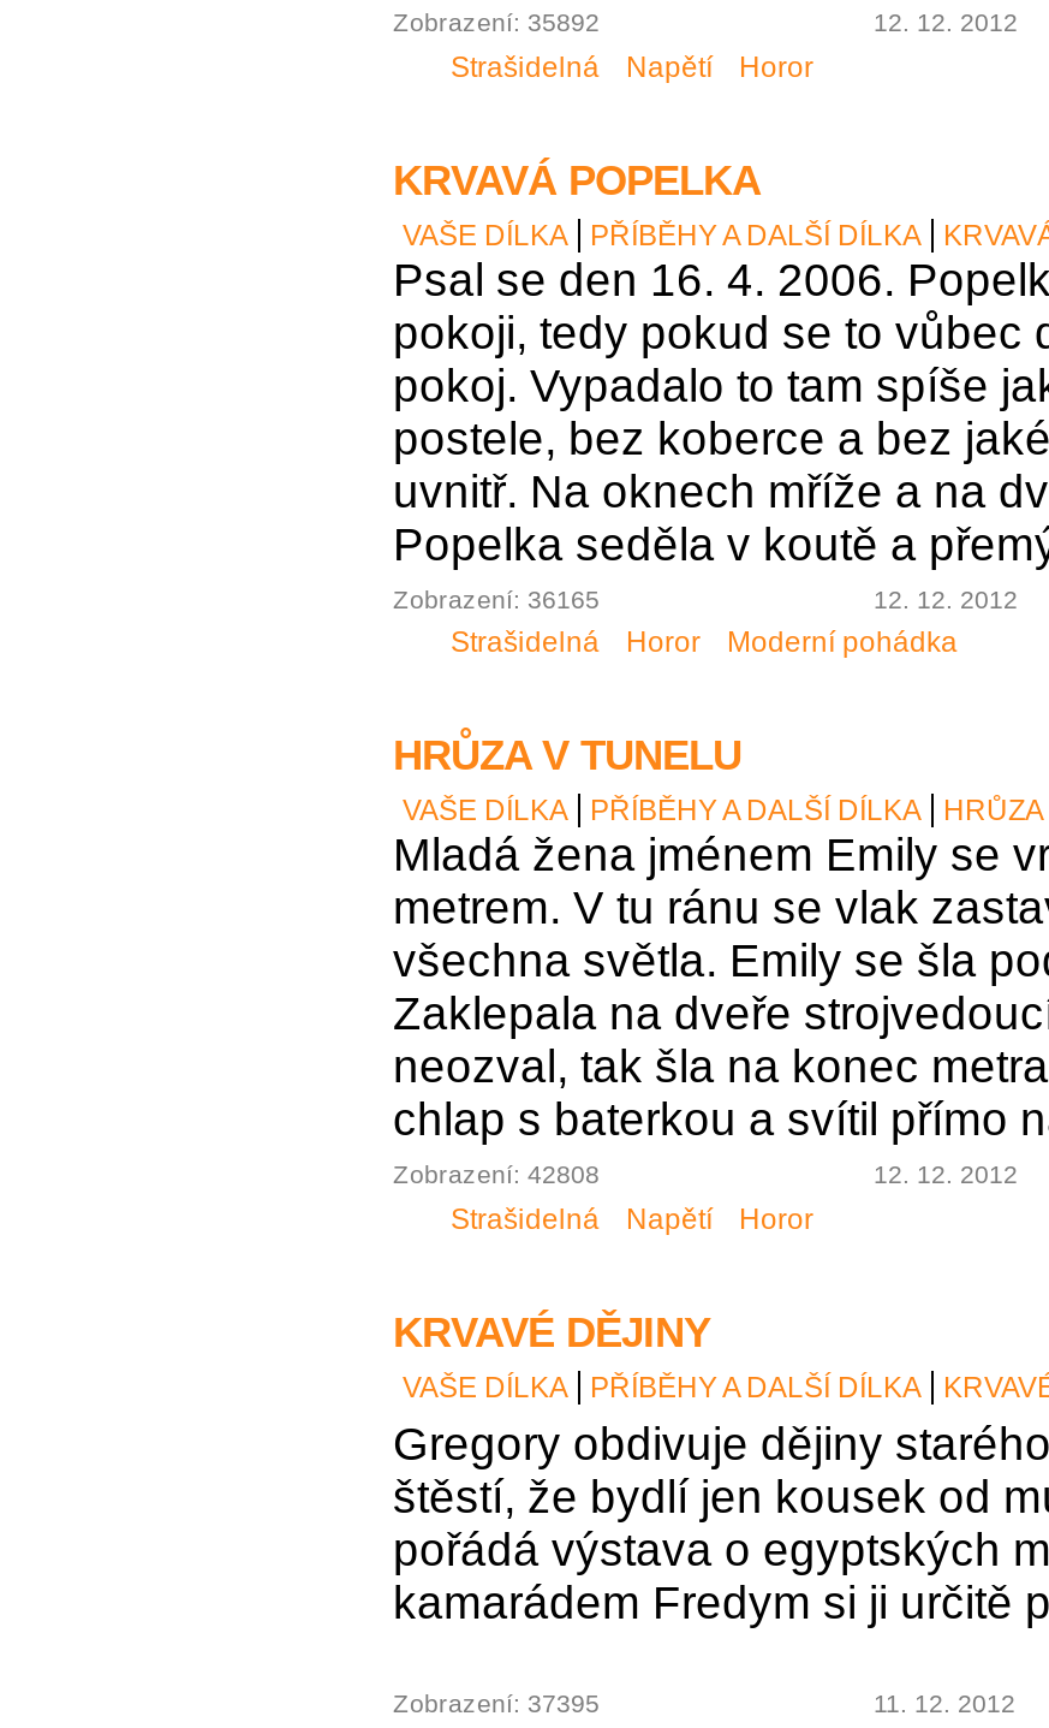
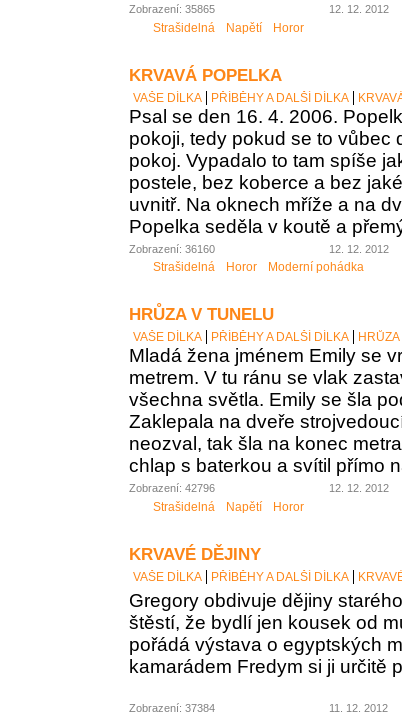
- Zobrazení: 35892
+ Zobrazení: 35865

- Zobrazení: 36165
+ Zobrazení: 36160

- Zobrazení: 42808
+ Zobrazení: 42796

- Zobrazení: 37395
+ Zobrazení: 37384
